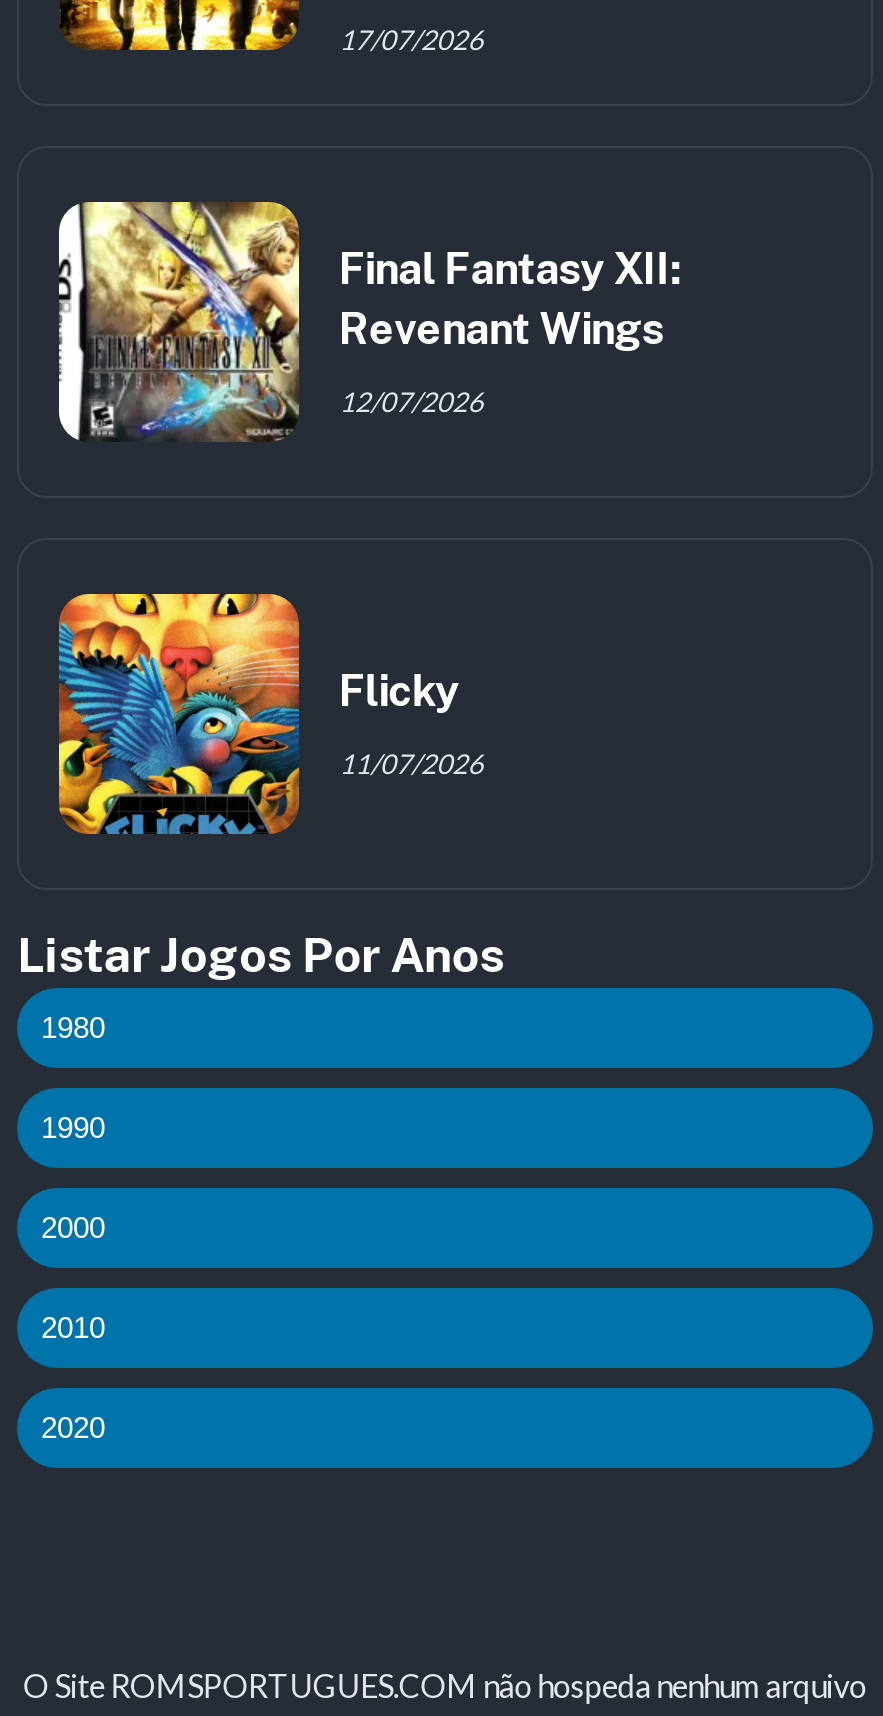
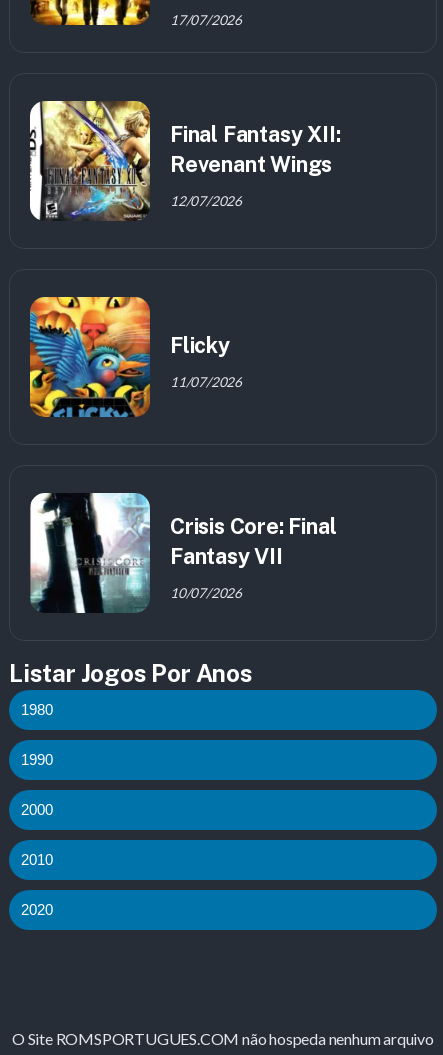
+ [image]
+ Crisis Core: Final
+ Fantasy VII
+ 10/07/2026
